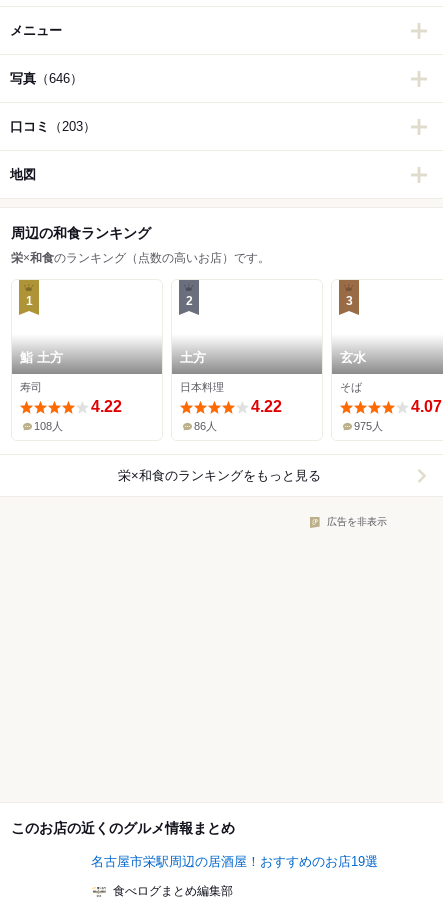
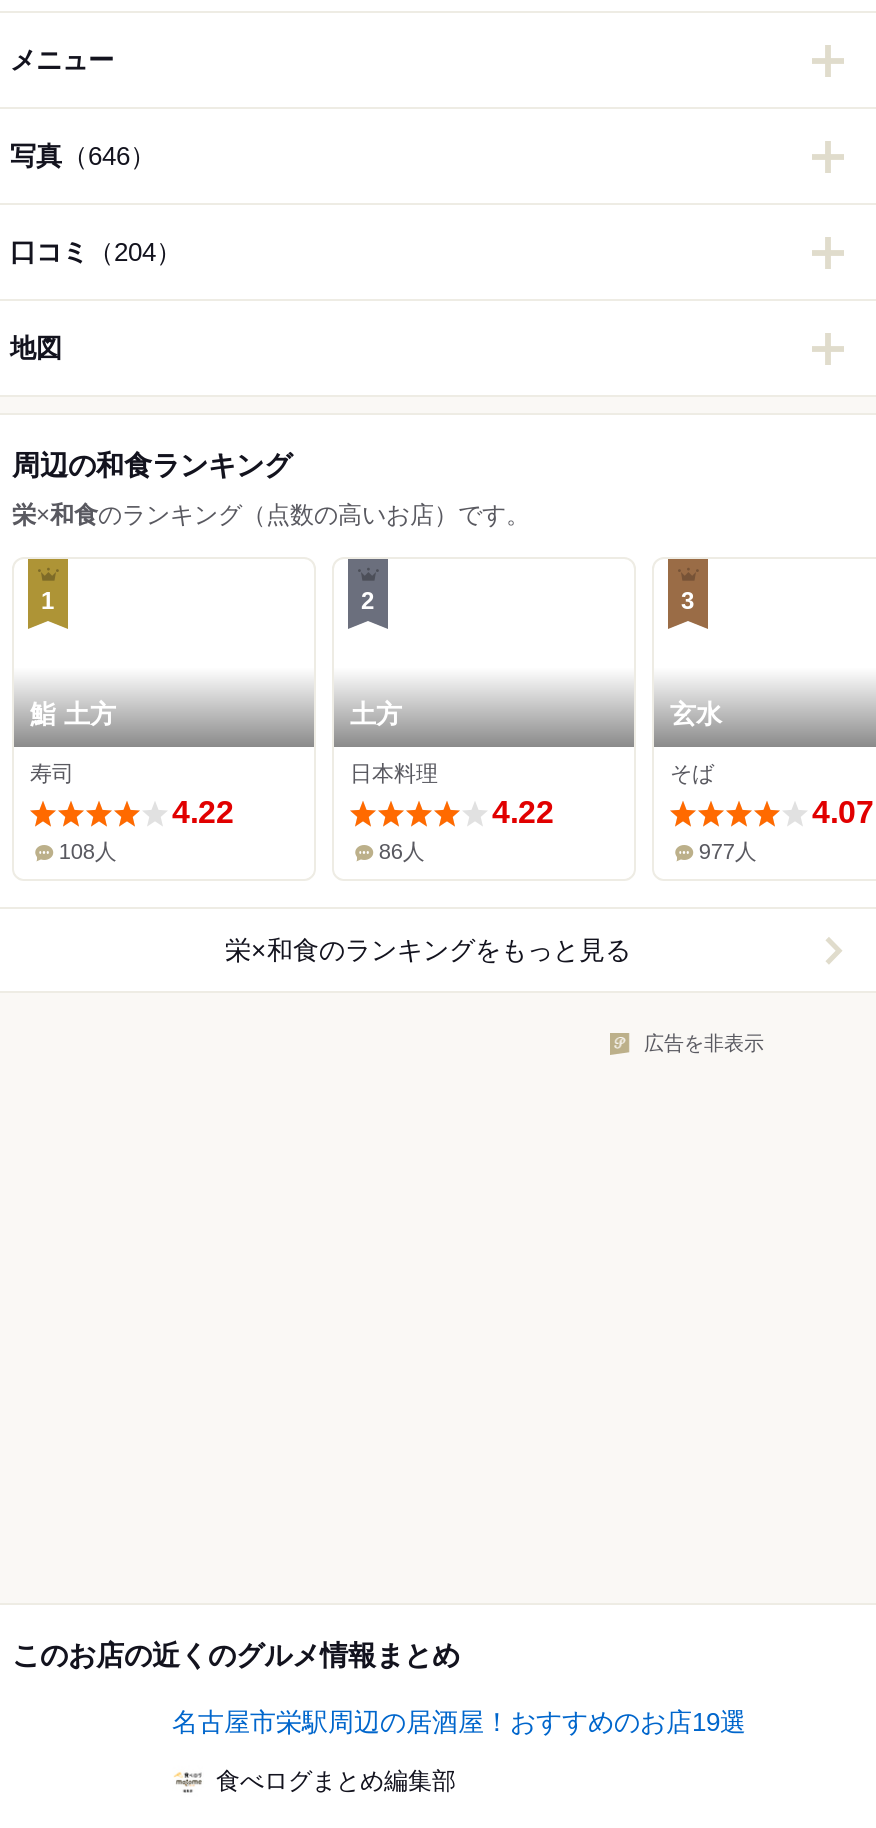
- 口コミ（203）
+ 口コミ（204）

- 975人
+ 977人
